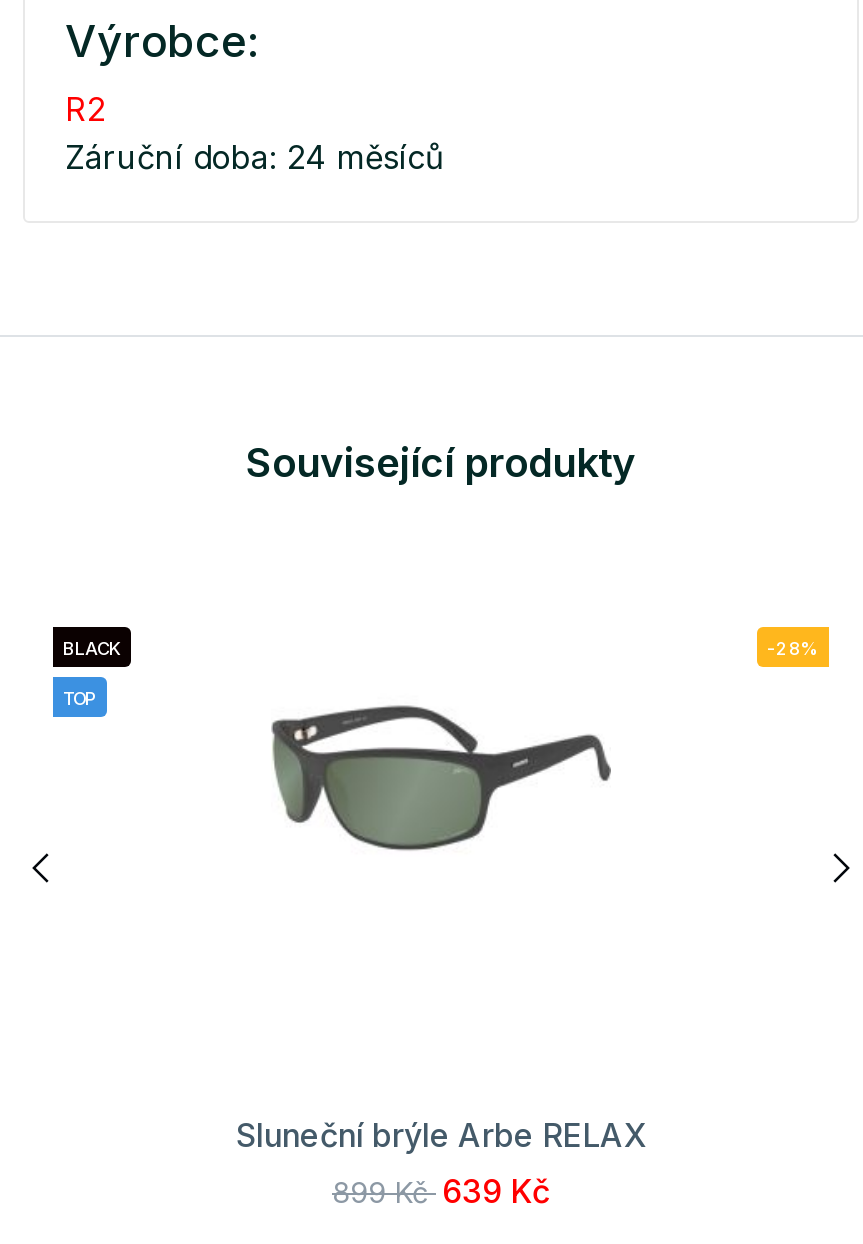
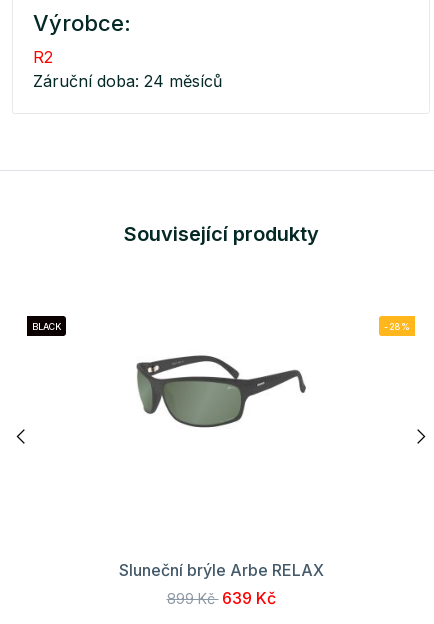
- TOP
